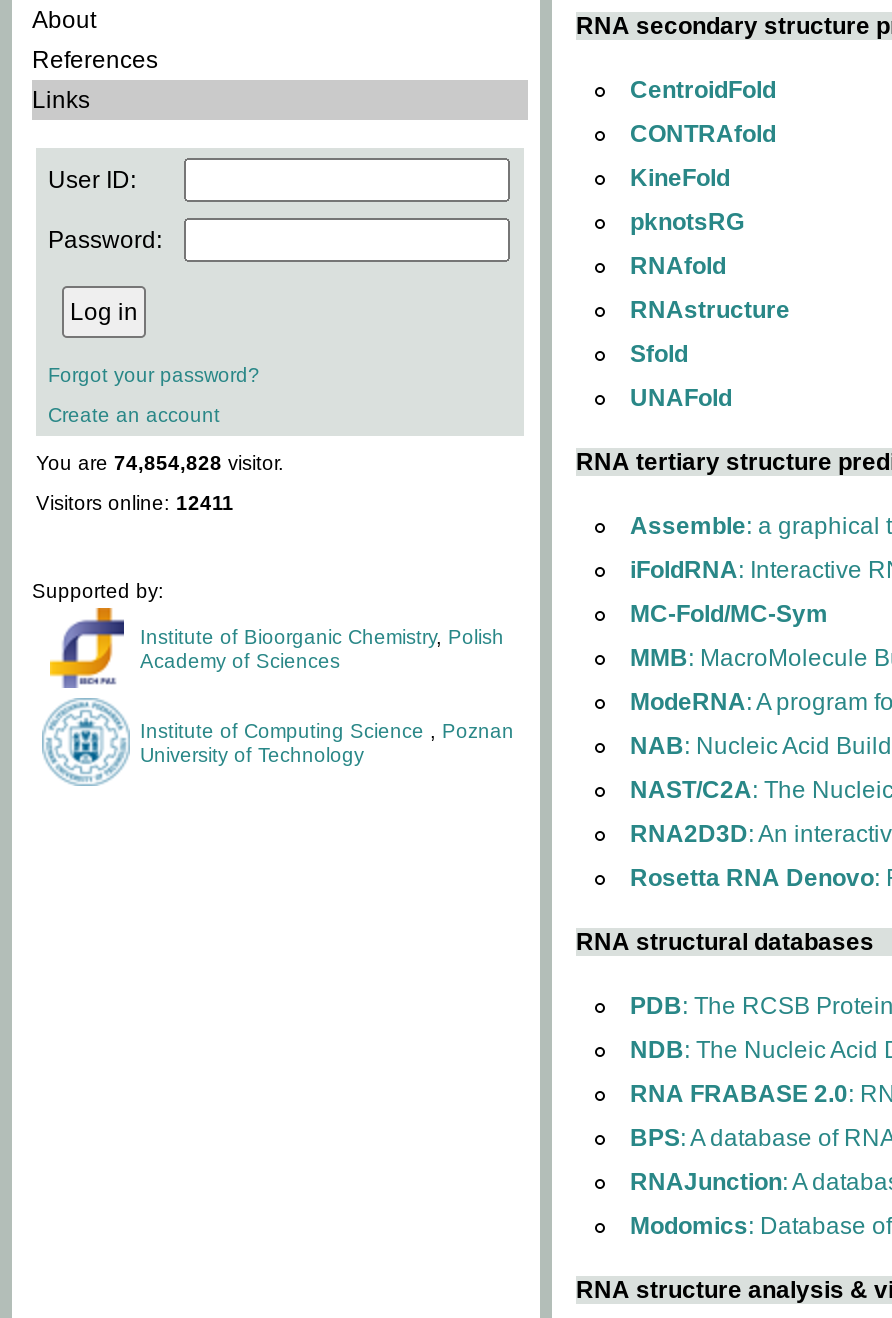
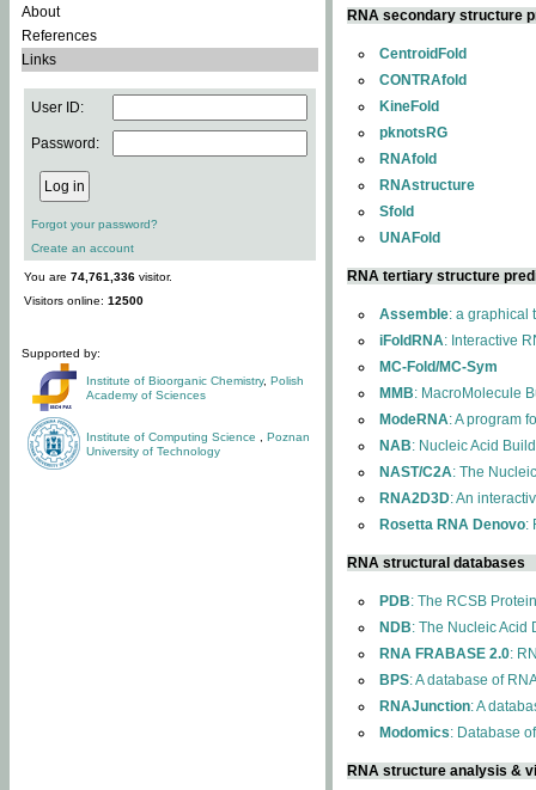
- You are 74,854,828 visitor.
+ You are 74,761,336 visitor.

- Visitors online: 12411
+ Visitors online: 12500
